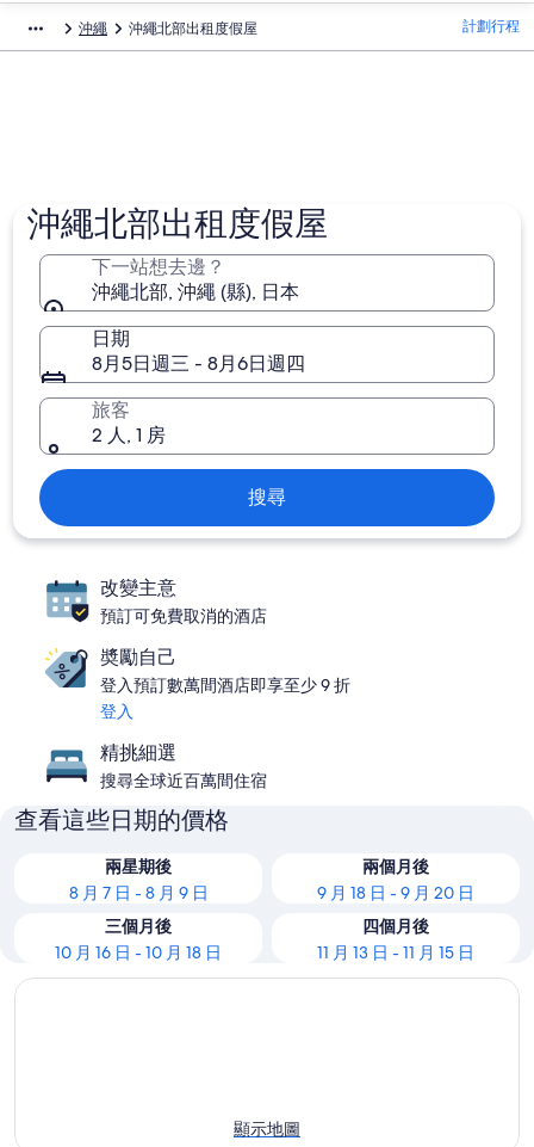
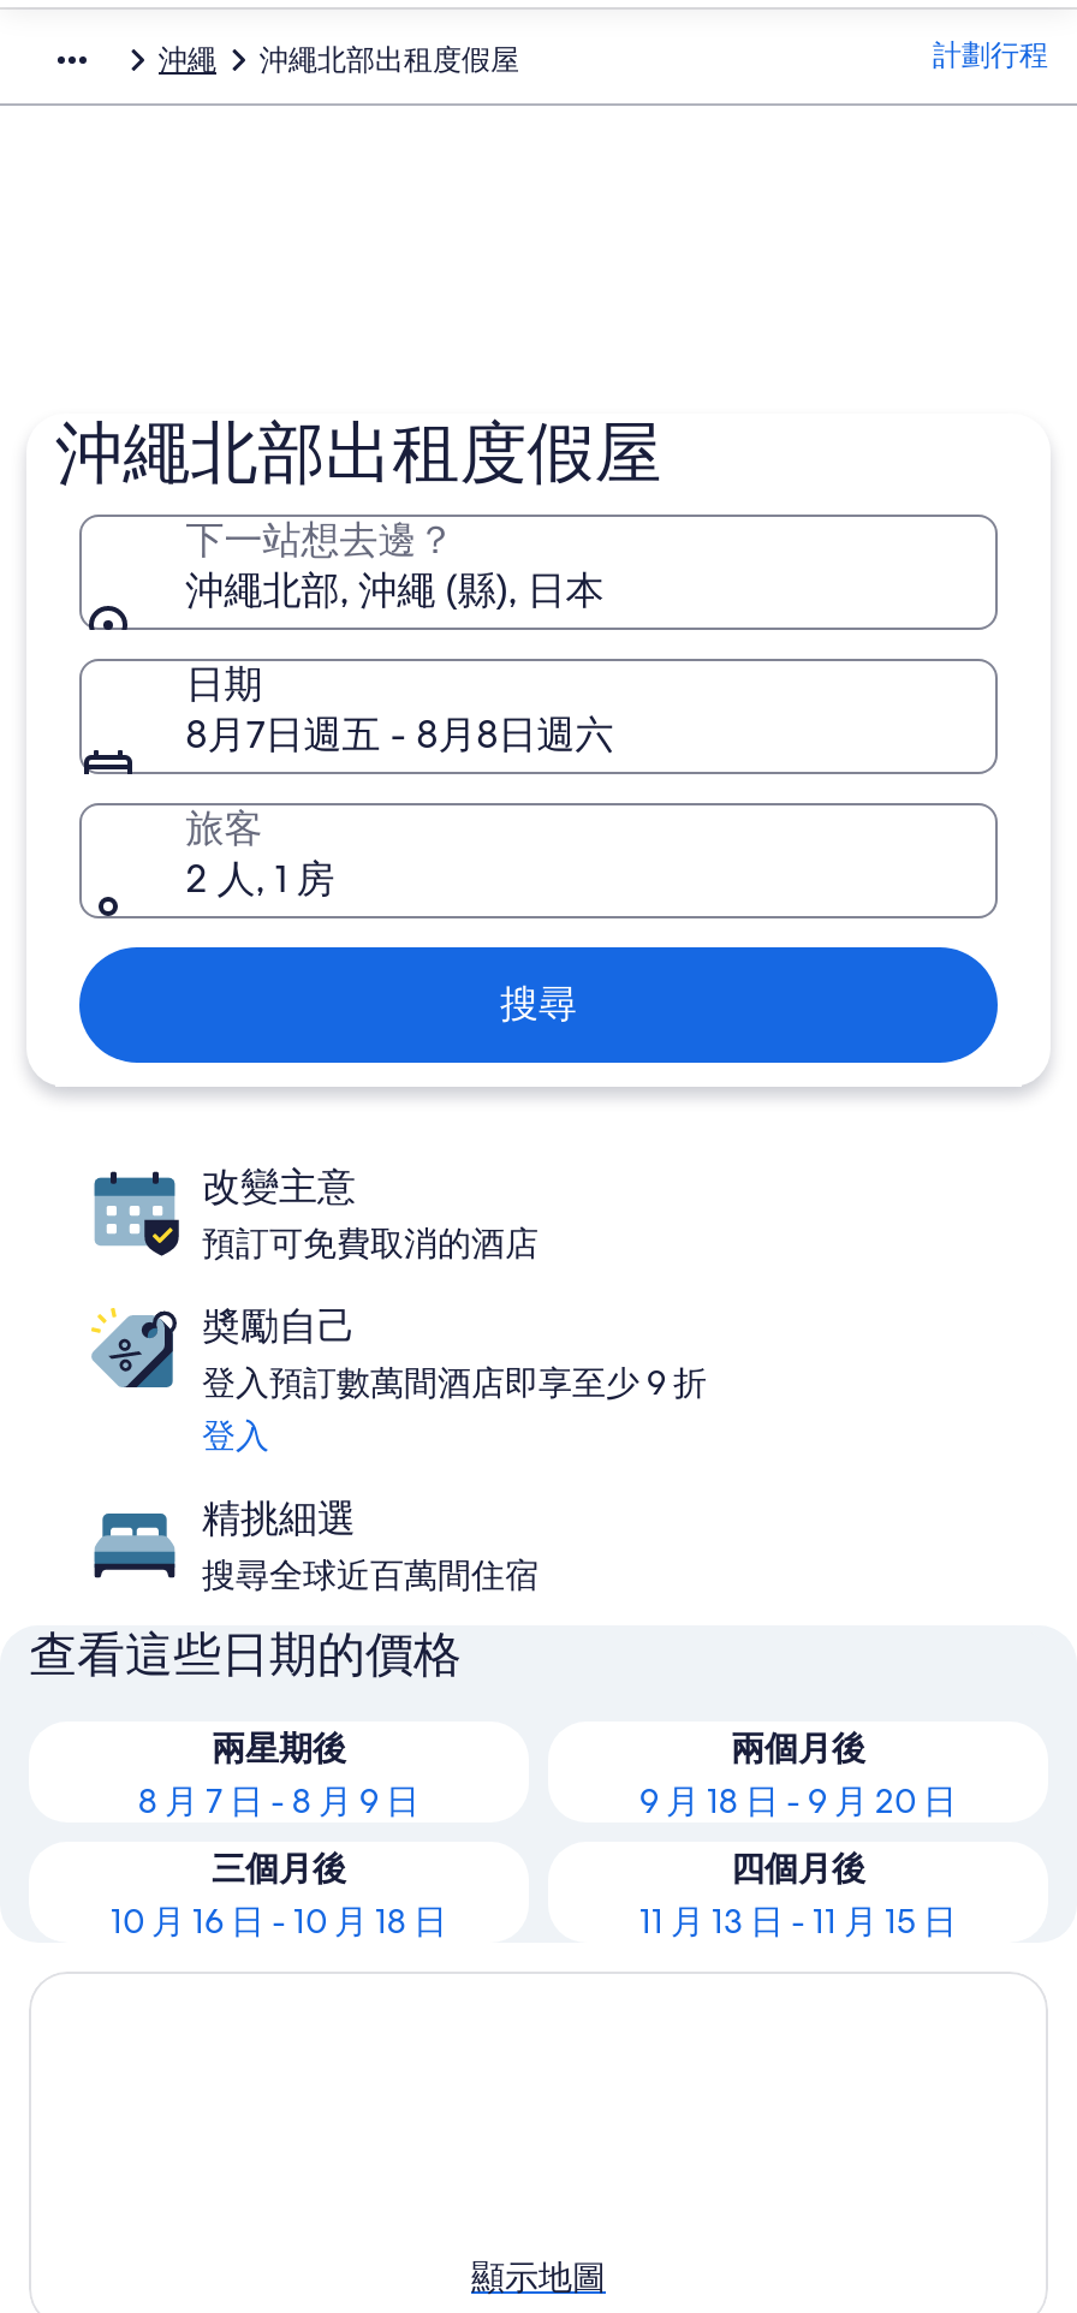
- 8月5日週三 - 8月6日週四
+ 8月7日週五 - 8月8日週六
